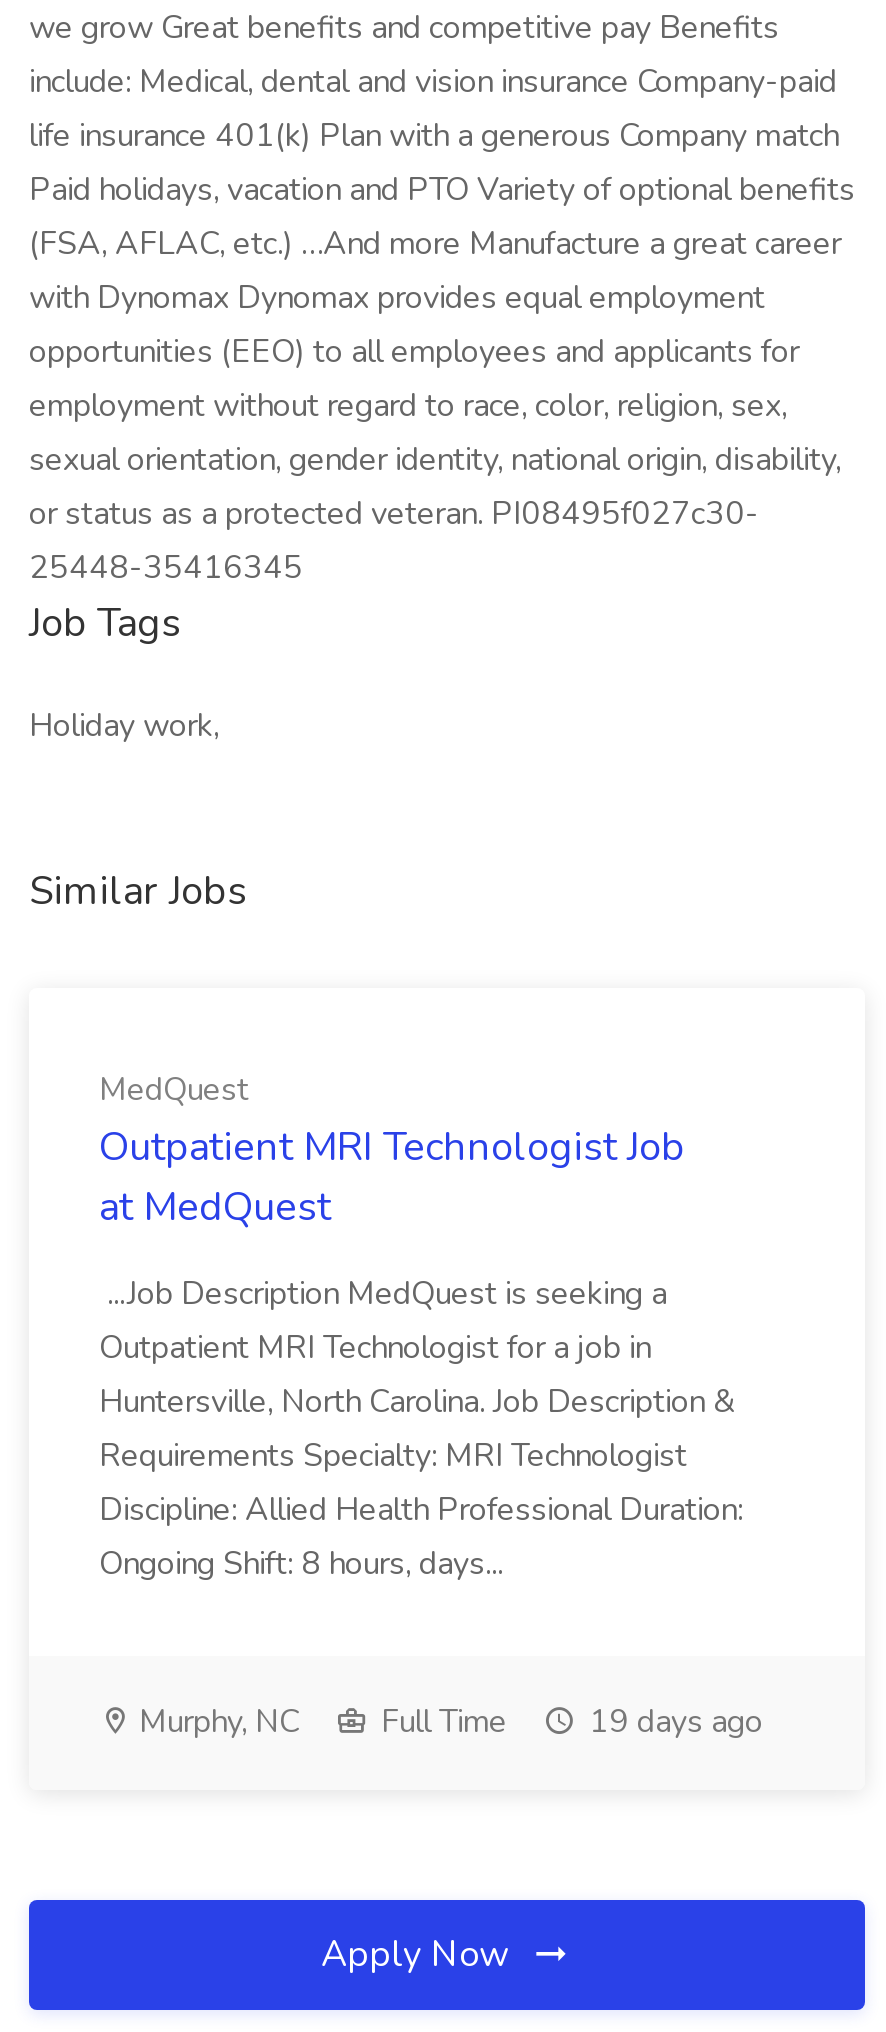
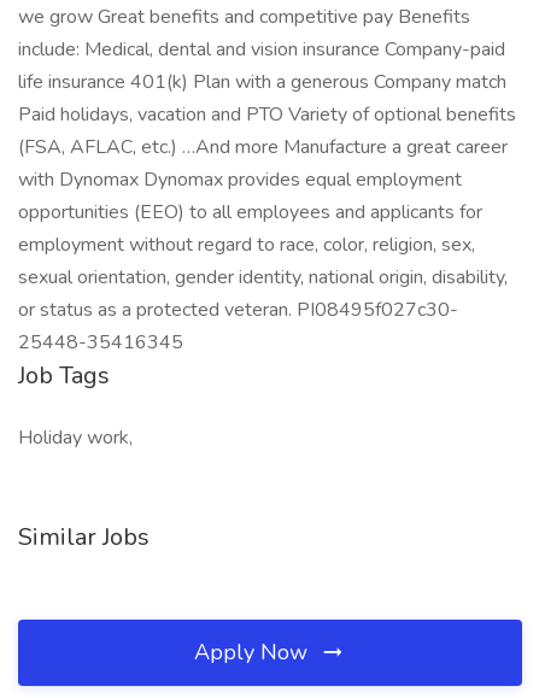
- MedQuest
- Outpatient MRI Technologist Job
- at MedQuest
- ...Job Description MedQuest is seeking a
- Outpatient MRI Technologist for a job in
- Huntersville, North Carolina. Job Description &
- Requirements Specialty: MRI Technologist
- Discipline: Allied Health Professional Duration:
- Ongoing Shift: 8 hours, days...

- Murphy, NC
- Full Time
- 19 days ago
